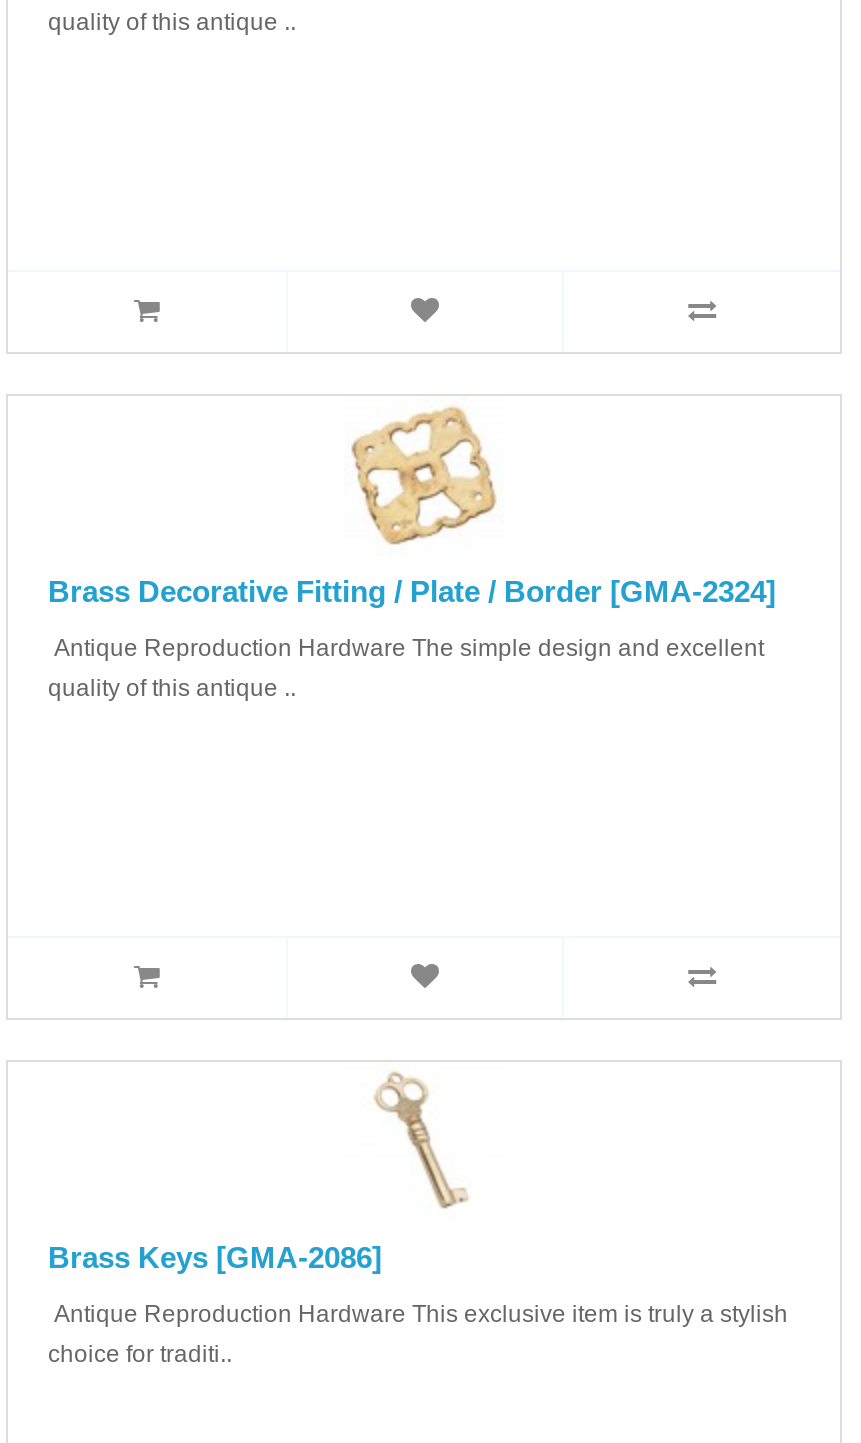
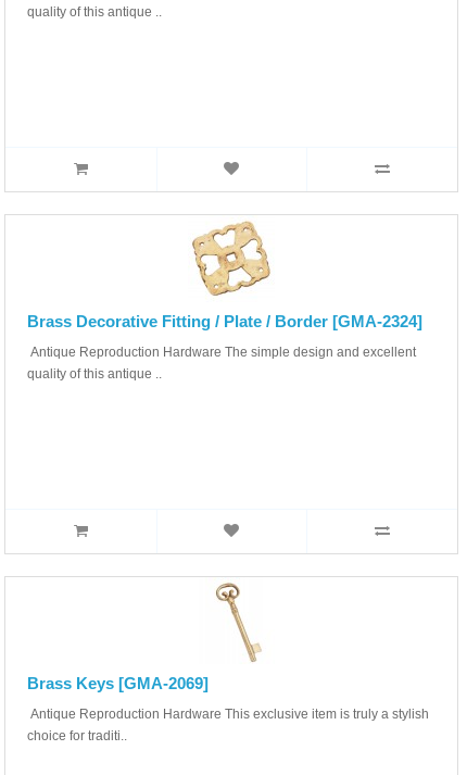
- [image]
- Brass Keys [GMA-2086]
+ [image]
+ Brass Keys [GMA-2069]
